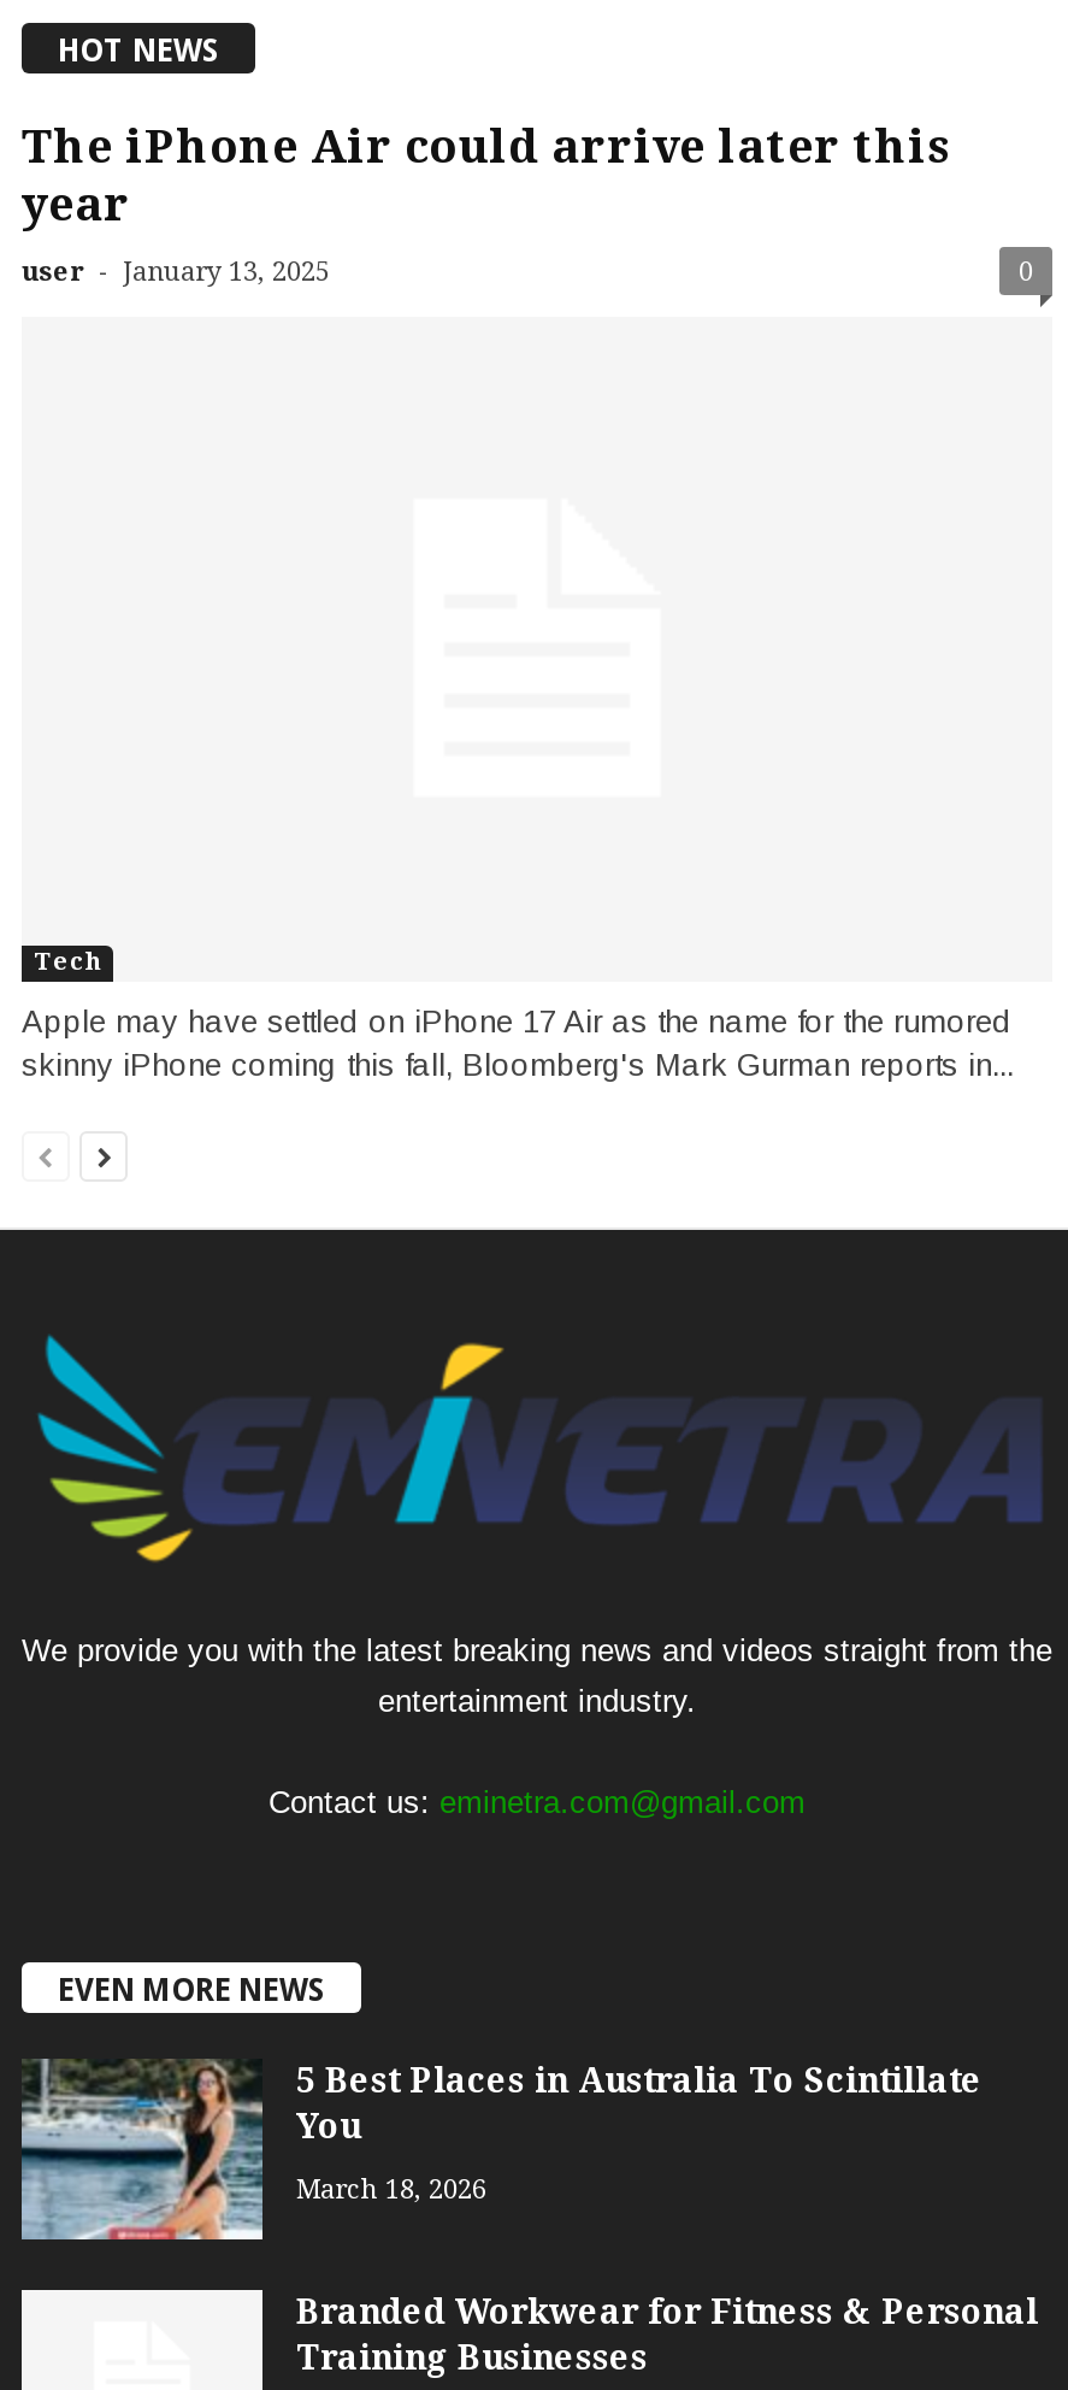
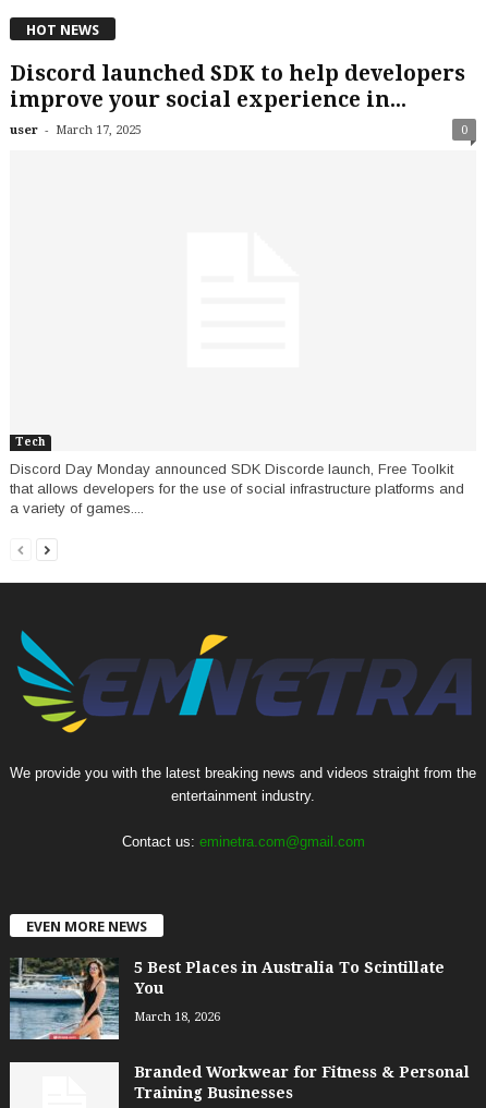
- The iPhone Air could arrive later this
- year
- user - January 13, 2025
+ Discord launched SDK to help developers
+ improve your social experience in...
+ user - March 17, 2025

- Apple may have settled on iPhone 17 Air as the name for the rumored
- skinny iPhone coming this fall, Bloomberg's Mark Gurman reports in...
+ Discord Day Monday announced SDK Discorde launch, Free Toolkit
+ that allows developers for the use of social infrastructure platforms and
+ a variety of games....
